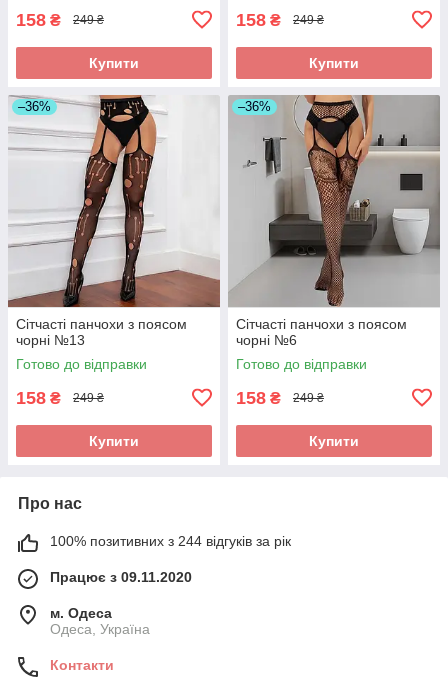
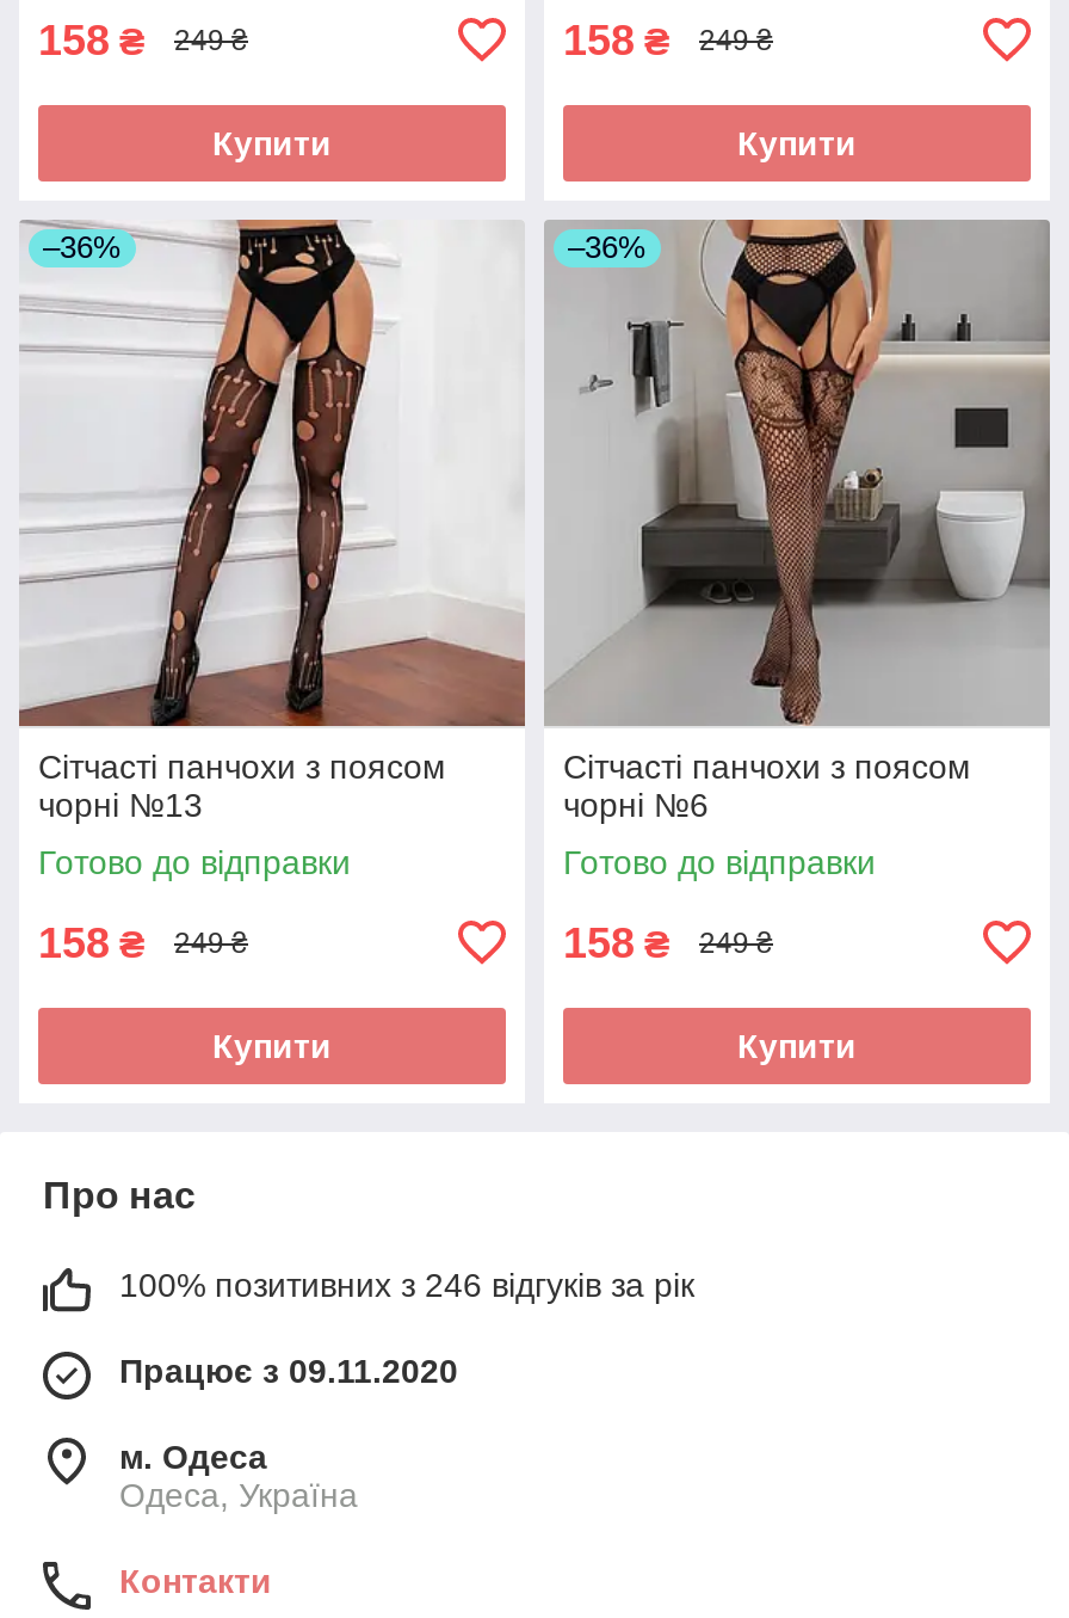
- 100% позитивних з 244 відгуків за рік
+ 100% позитивних з 246 відгуків за рік
